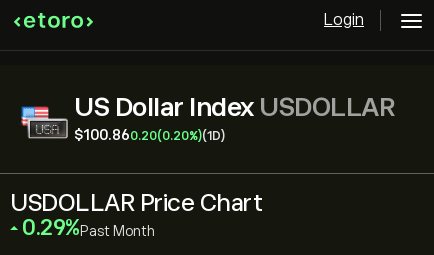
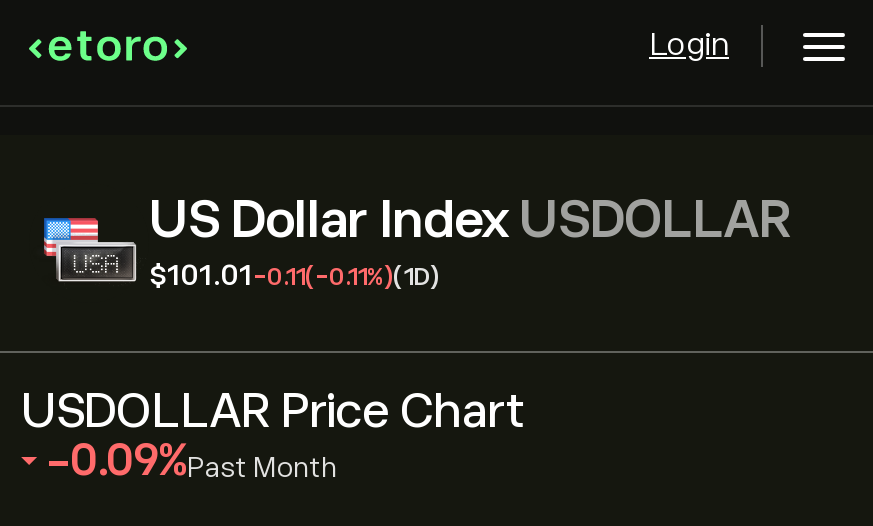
- $100.860.20(0.20%)(1D)
+ $101.01-0.11(-0.11%)(1D)

- 0.29 Past Month
+ -0.09 Past Month
